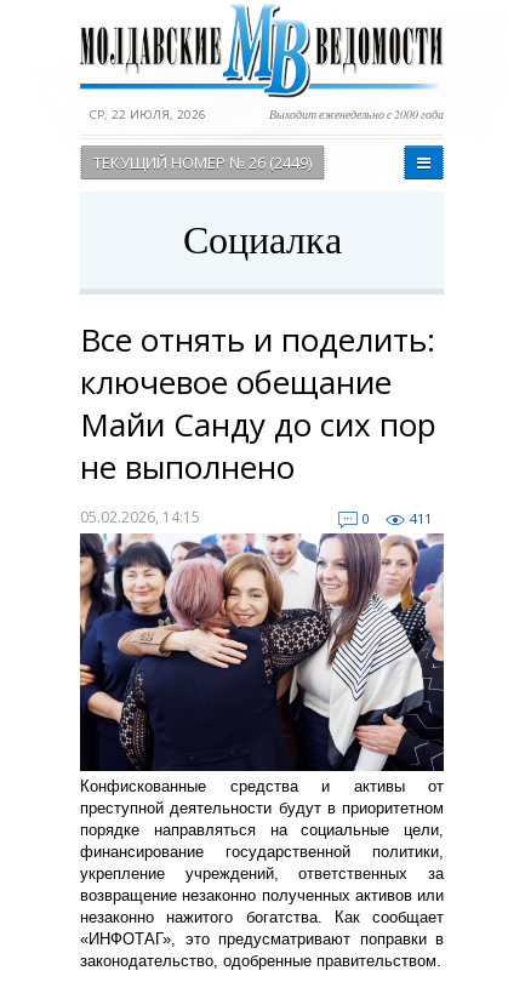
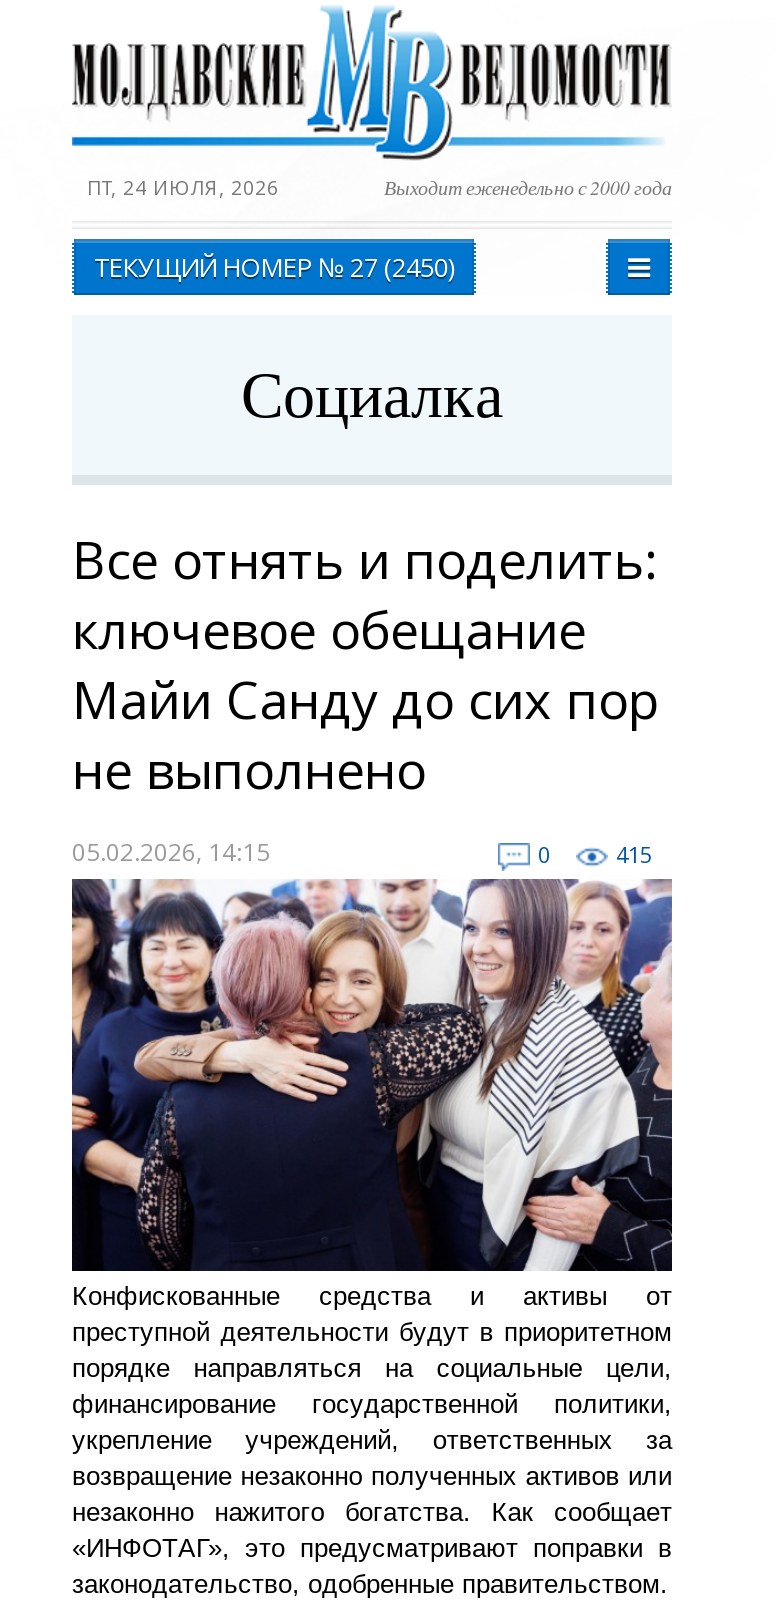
- СР, 22 ИЮЛЯ, 2026
+ ПТ, 24 ИЮЛЯ, 2026

- ТЕКУЩИЙ НОМЕР № 26 (2449)
+ ТЕКУЩИЙ НОМЕР № 27 (2450)

- 411
+ 415
